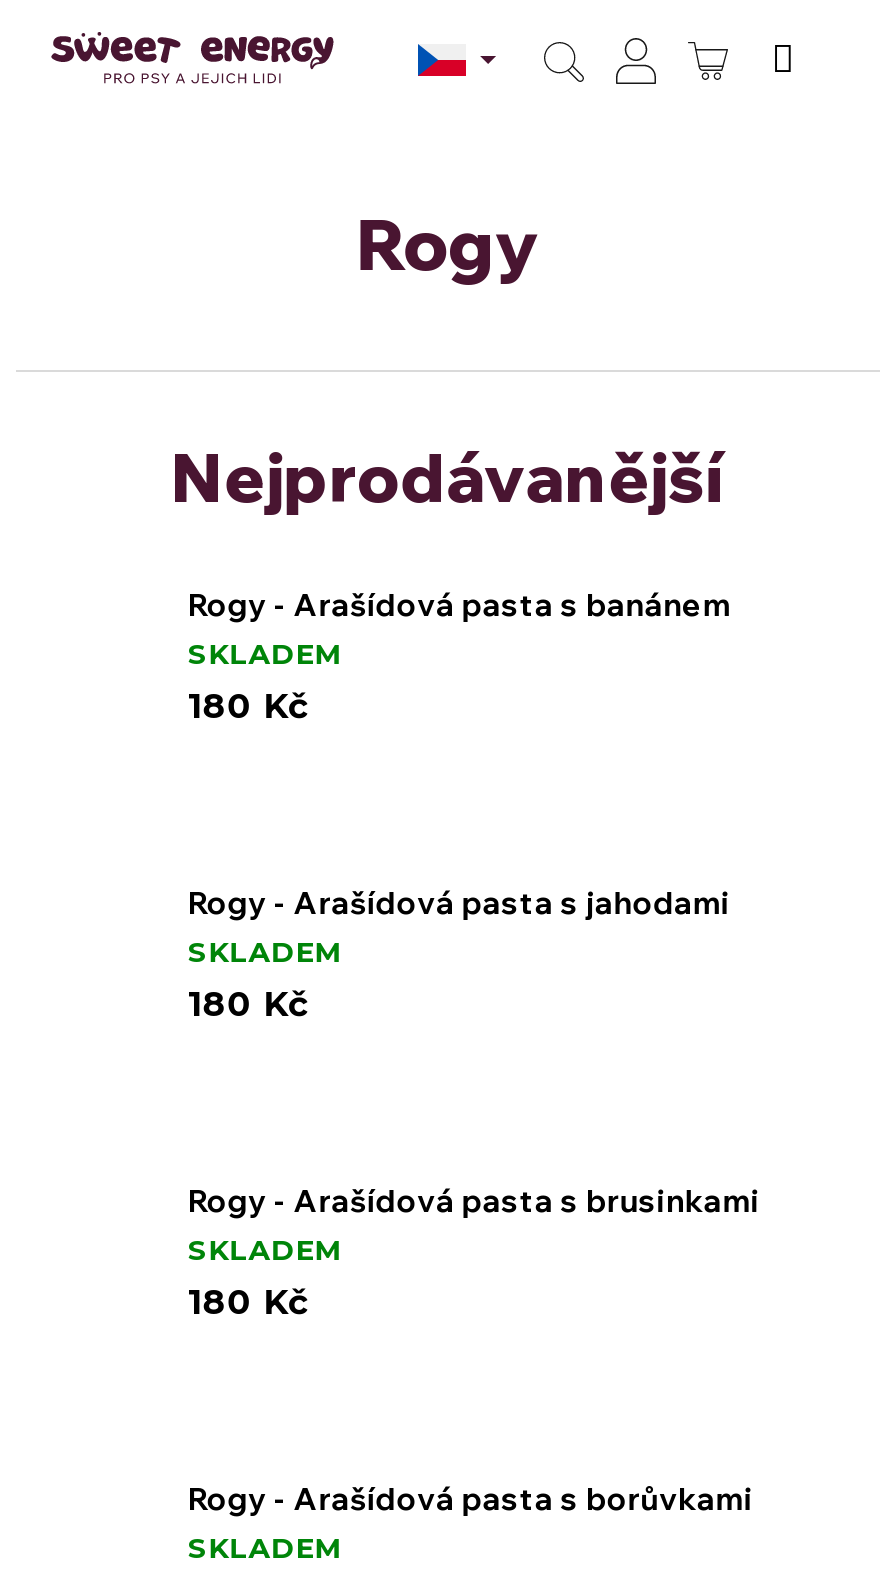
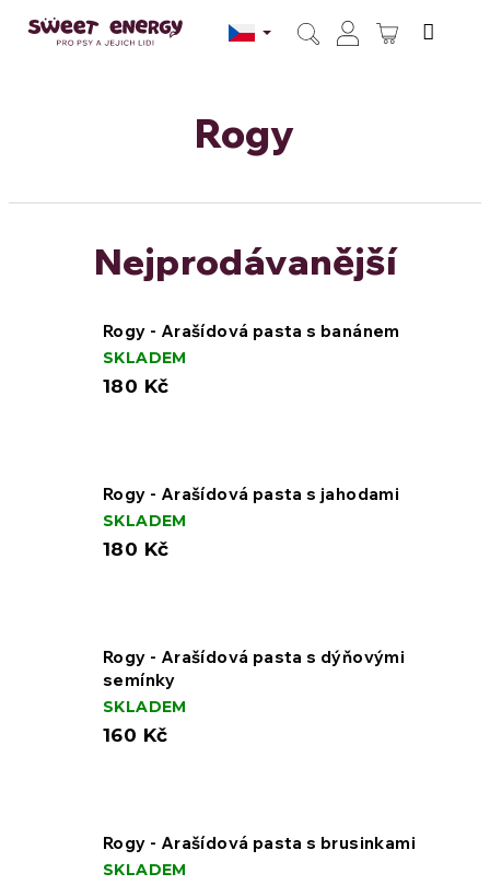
+ Rogy - Arašídová pasta s dýňovými
+ semínky

moved down: Rogy - Arašídová pasta s brusinkami

- 180 Kč
+ 160 Kč

- Rogy - Arašídová pasta s borůvkami
